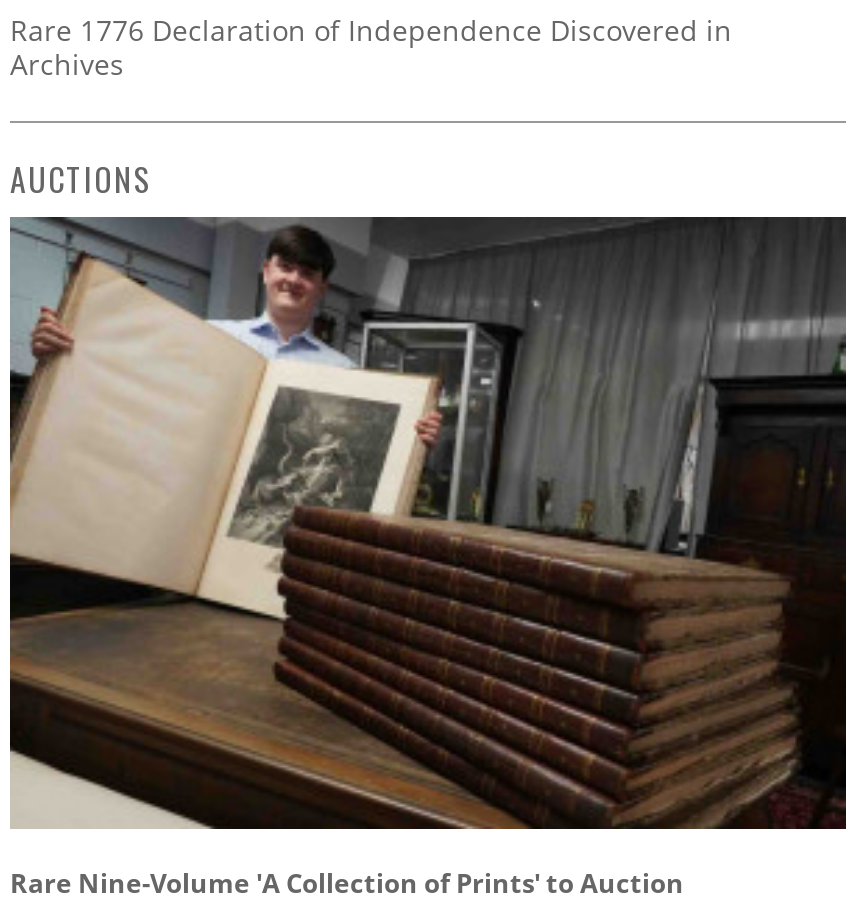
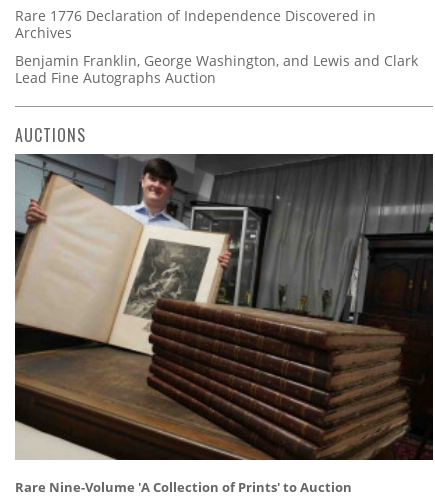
+ Benjamin Franklin, George Washington, and Lewis and Clark
+ Lead Fine Autographs Auction
